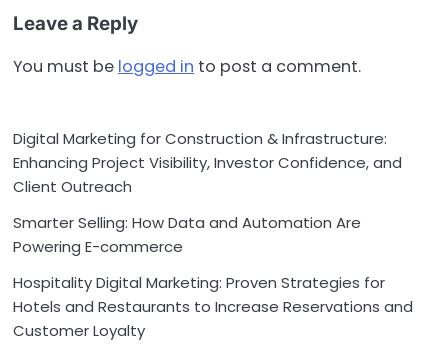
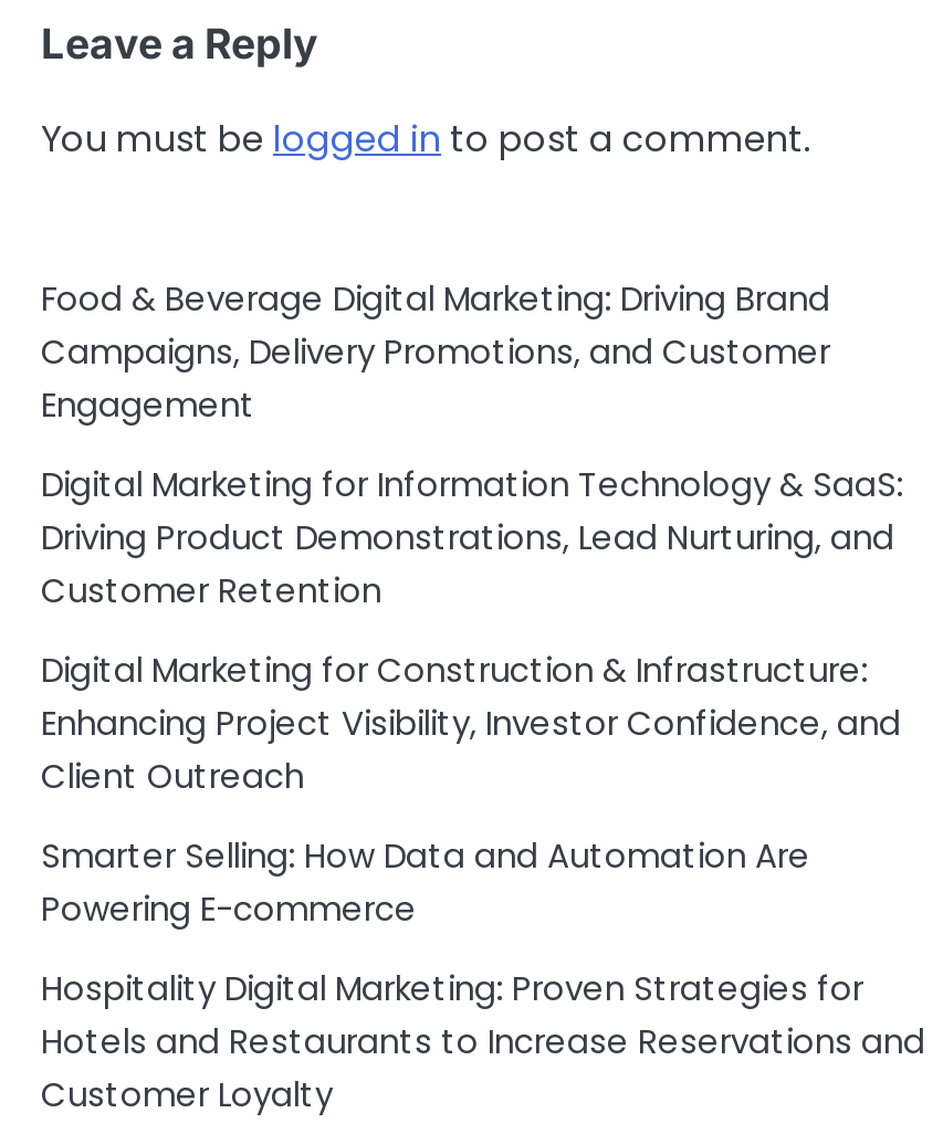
+ Food & Beverage Digital Marketing: Driving Brand
+ Campaigns, Delivery Promotions, and Customer
+ Engagement
+ Digital Marketing for Information Technology & SaaS:
+ Driving Product Demonstrations, Lead Nurturing, and
+ Customer Retention
